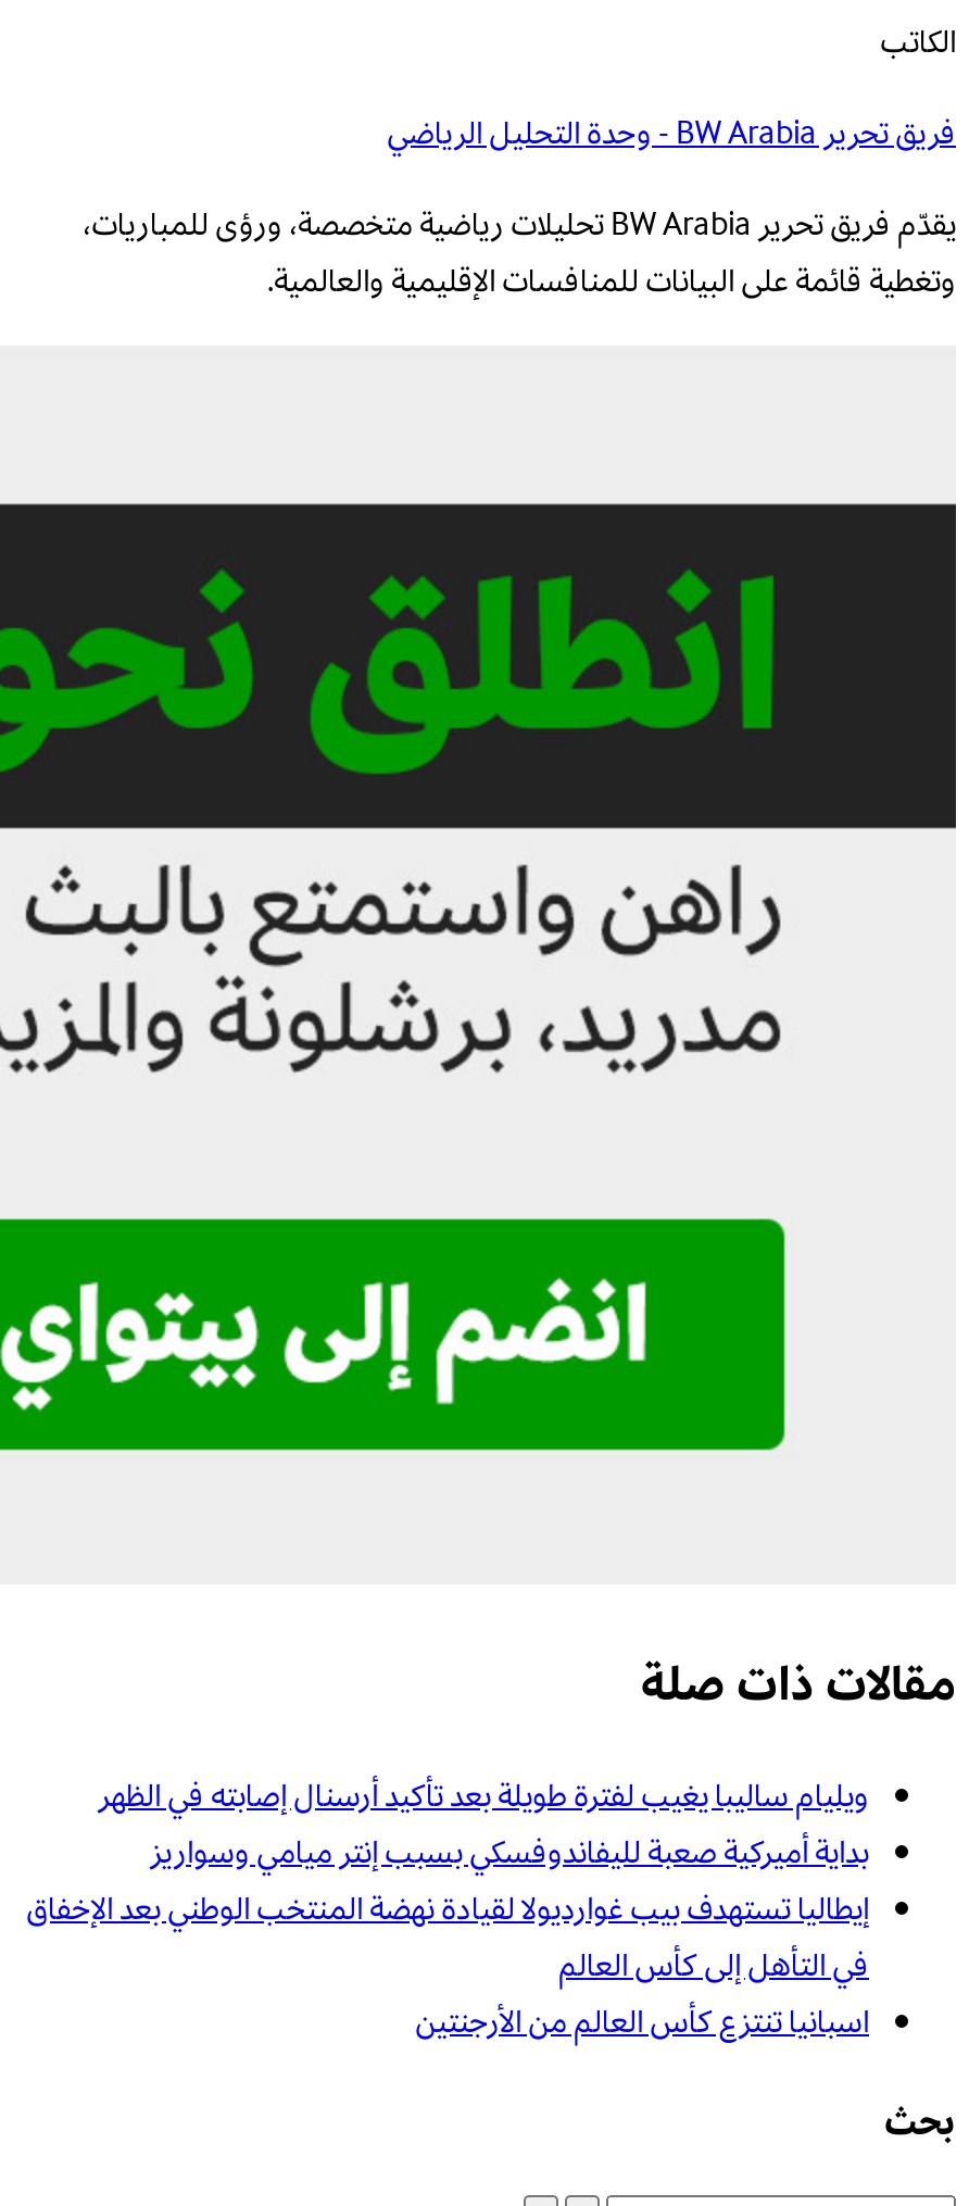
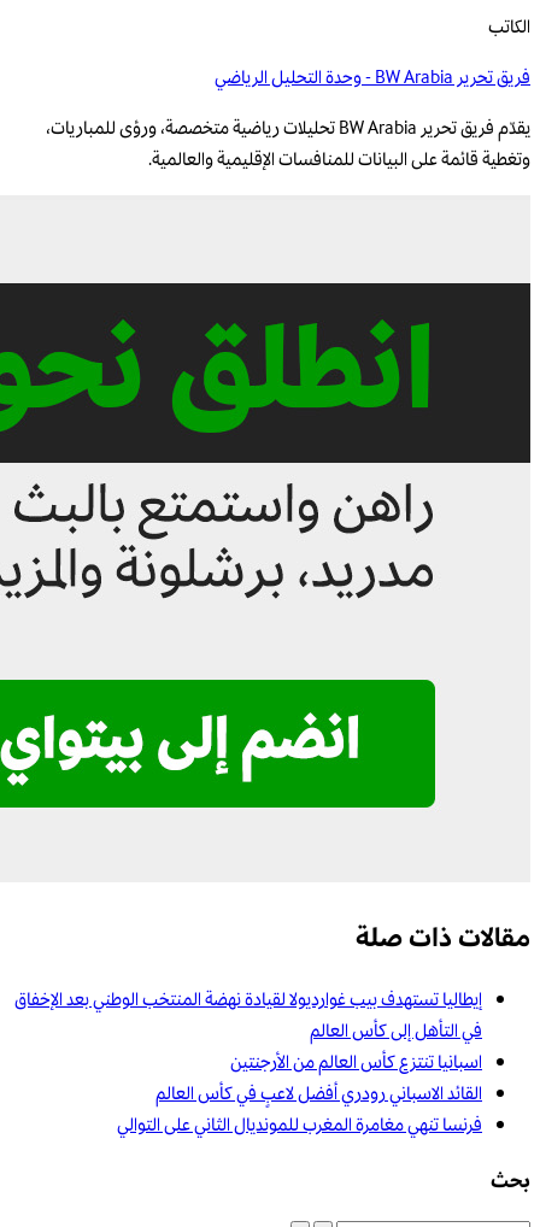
- ويليام ساليبا يغيب لفترة طويلة بعد تأكيد أرسنال إصابته في الظهر
- بداية أميركية صعبة لليفاندوفسكي بسبب إنتر ميامي وسواريز

moved up: إيطاليا تستهدف بيب غوارديولا لقيادة نهضة المنتخب الوطني بعد الإخفاق | في التأهل إلى كأس العالم | اسبانيا تنتزع كأس العالم من الأرجنتين

+ القائد الاسباني رودري أفضل لاعبٍ في كأس العالم
+ فرنسا تنهي مغامرة المغرب للمونديال الثاني على التوالي
